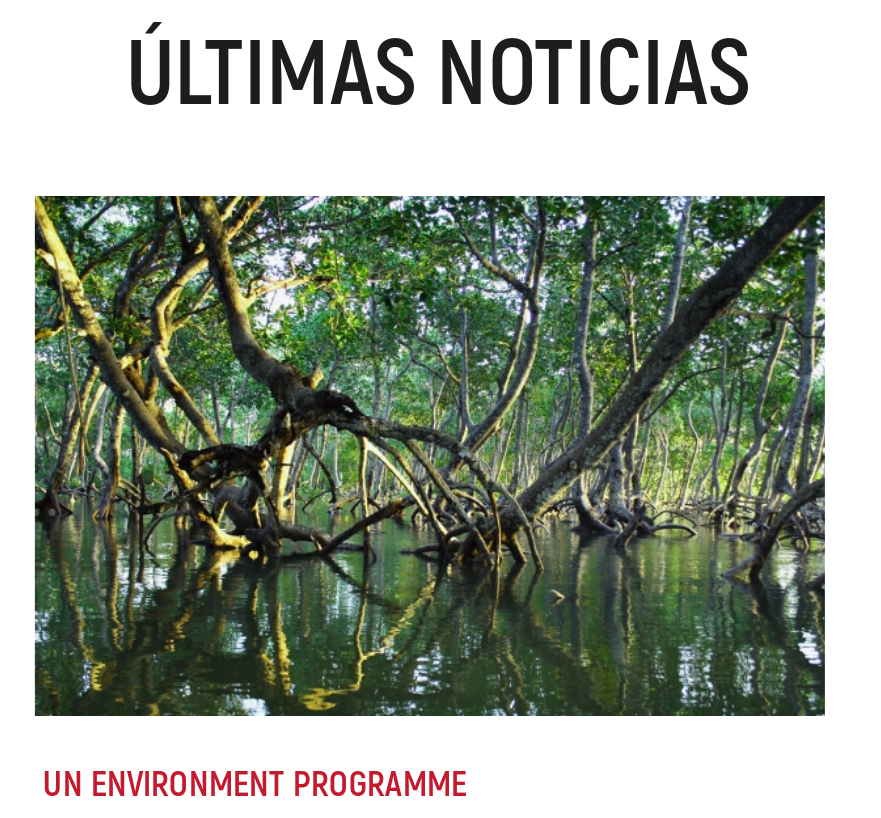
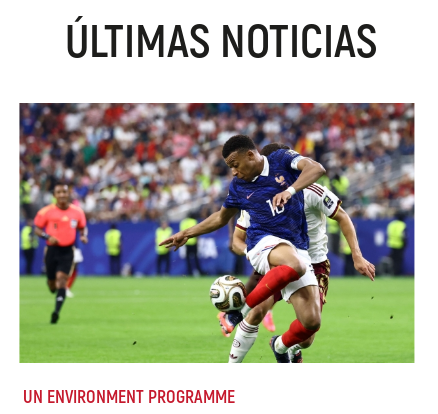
- [image]
+ [image]
